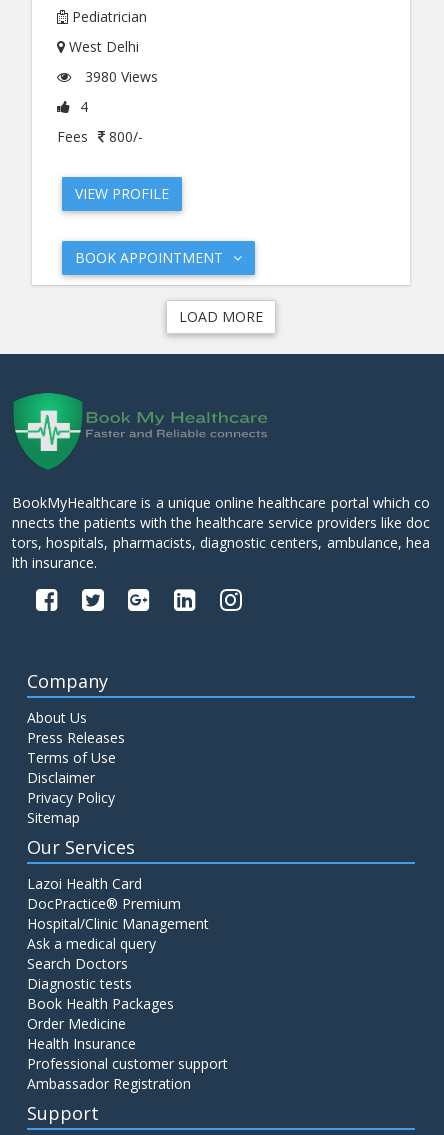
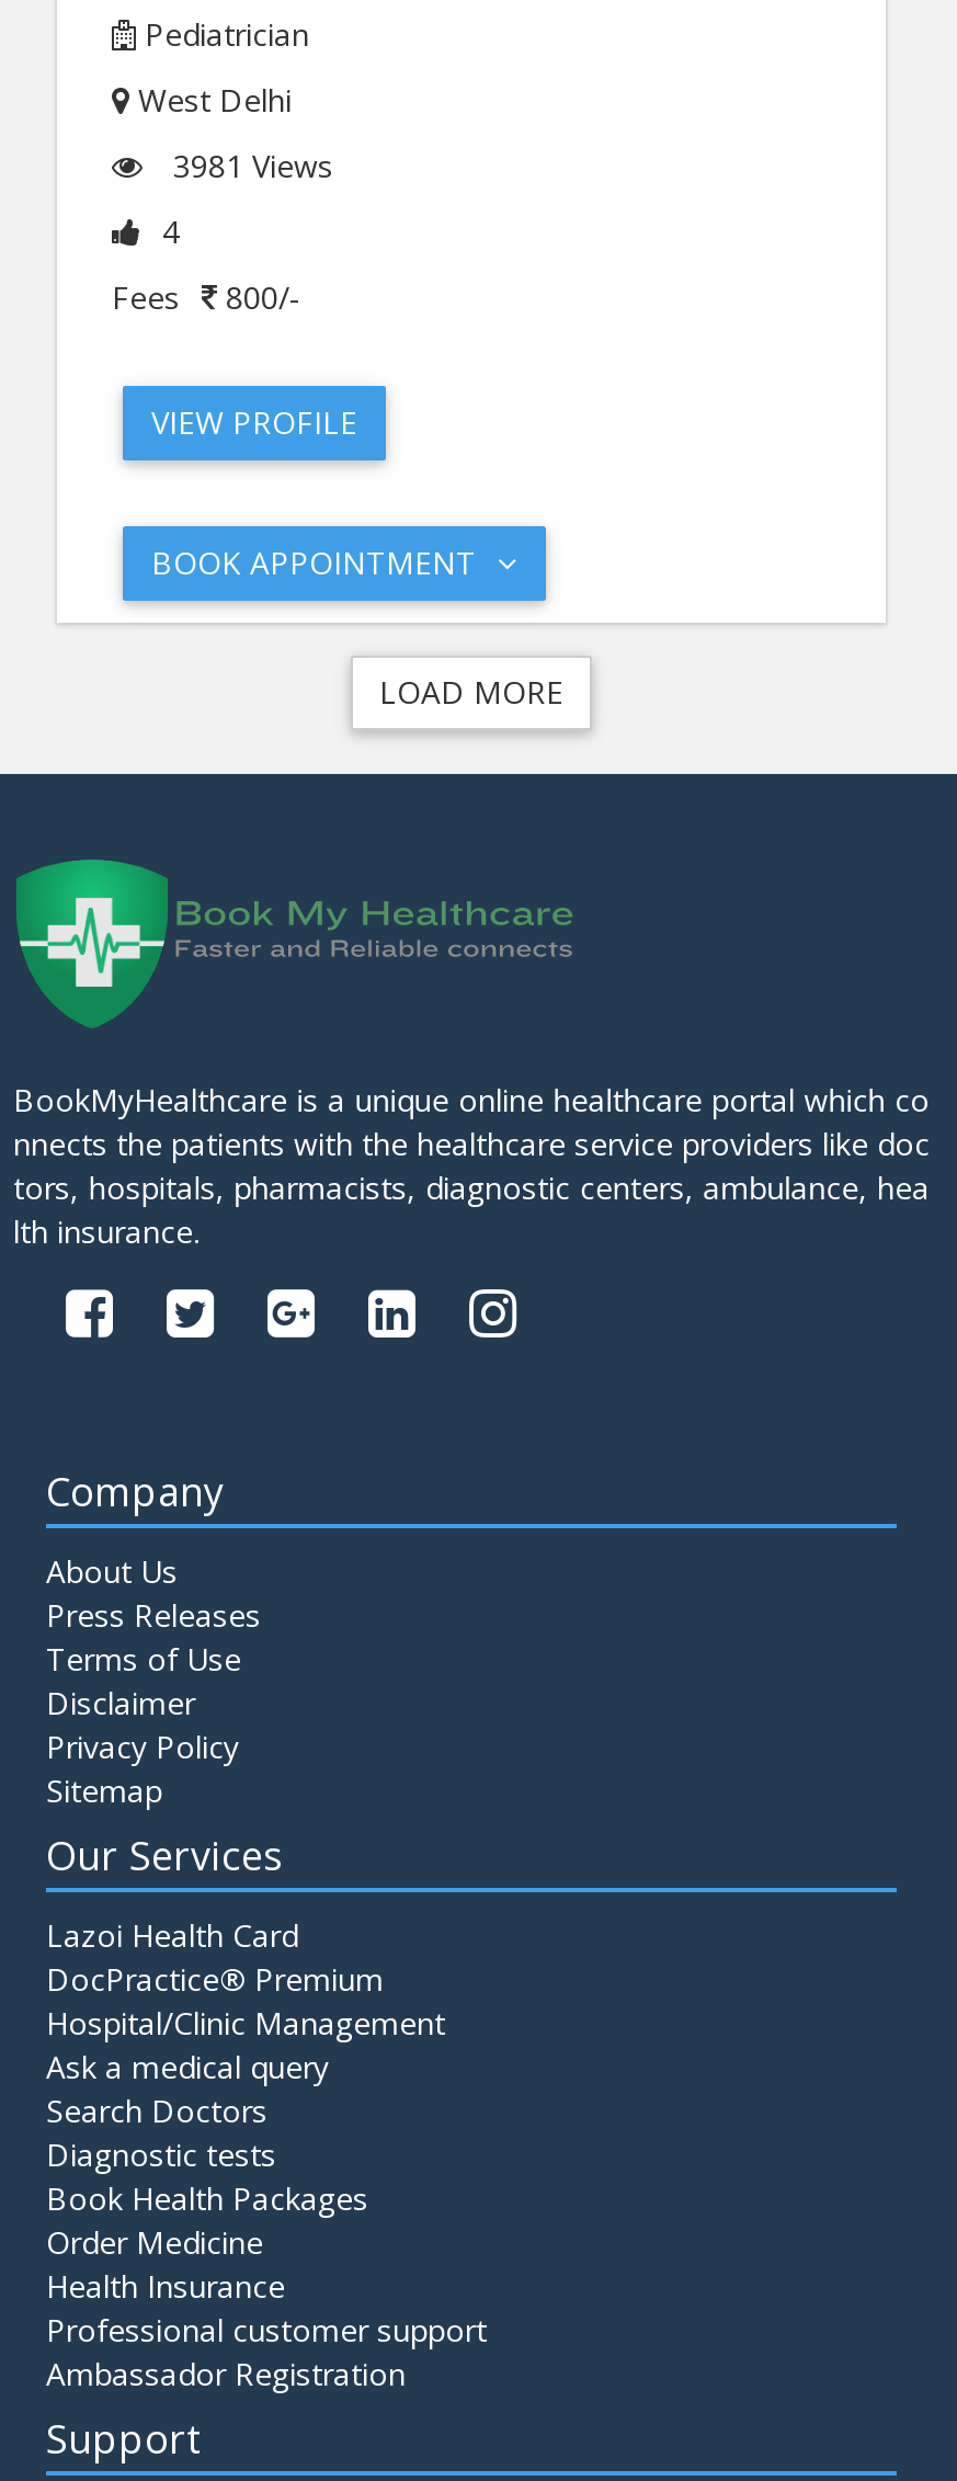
- 3980 Views
+ 3981 Views
